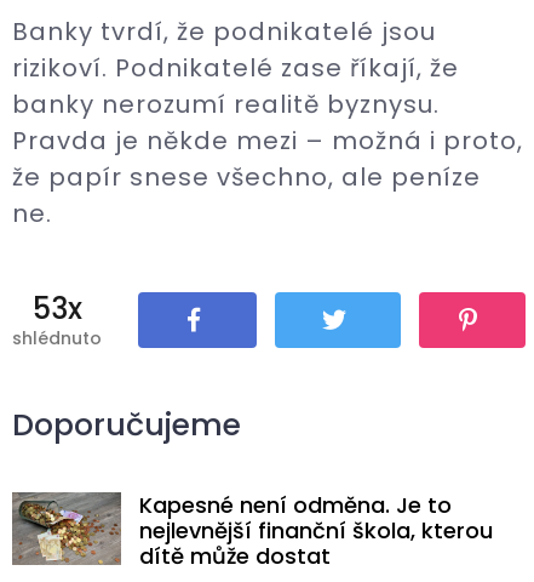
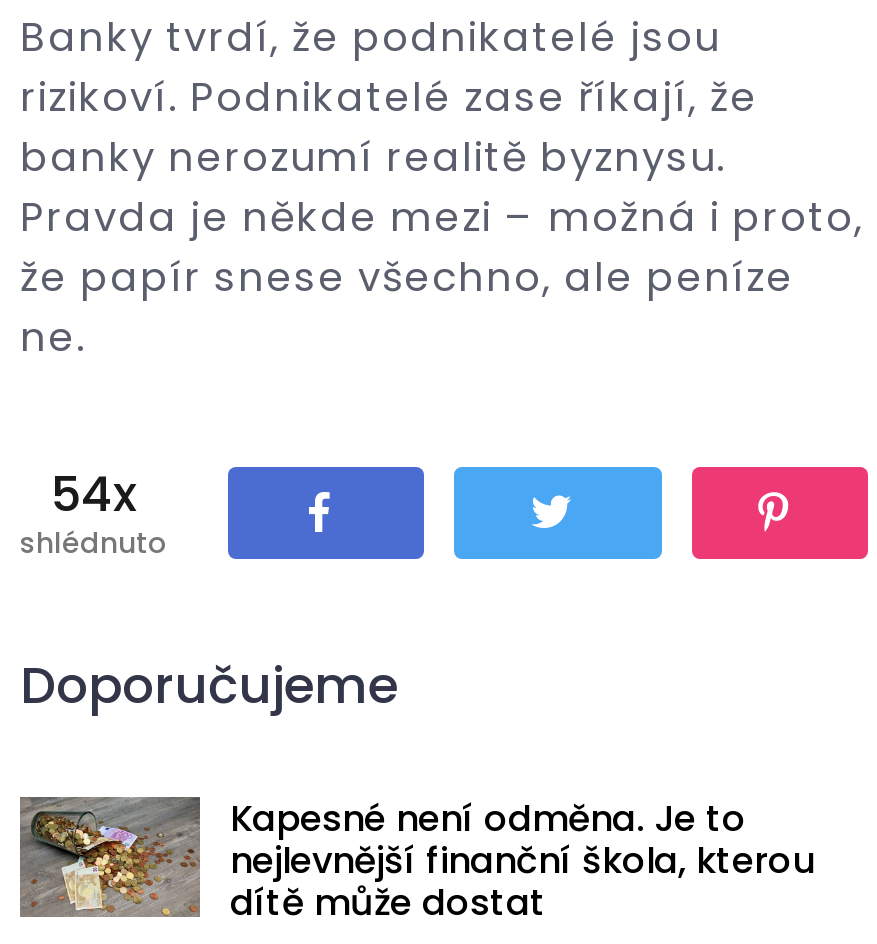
- 53x
+ 54x
